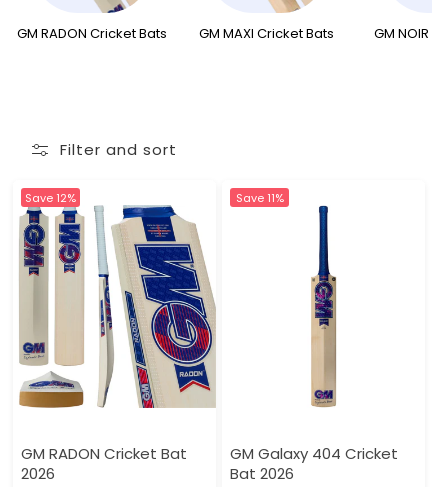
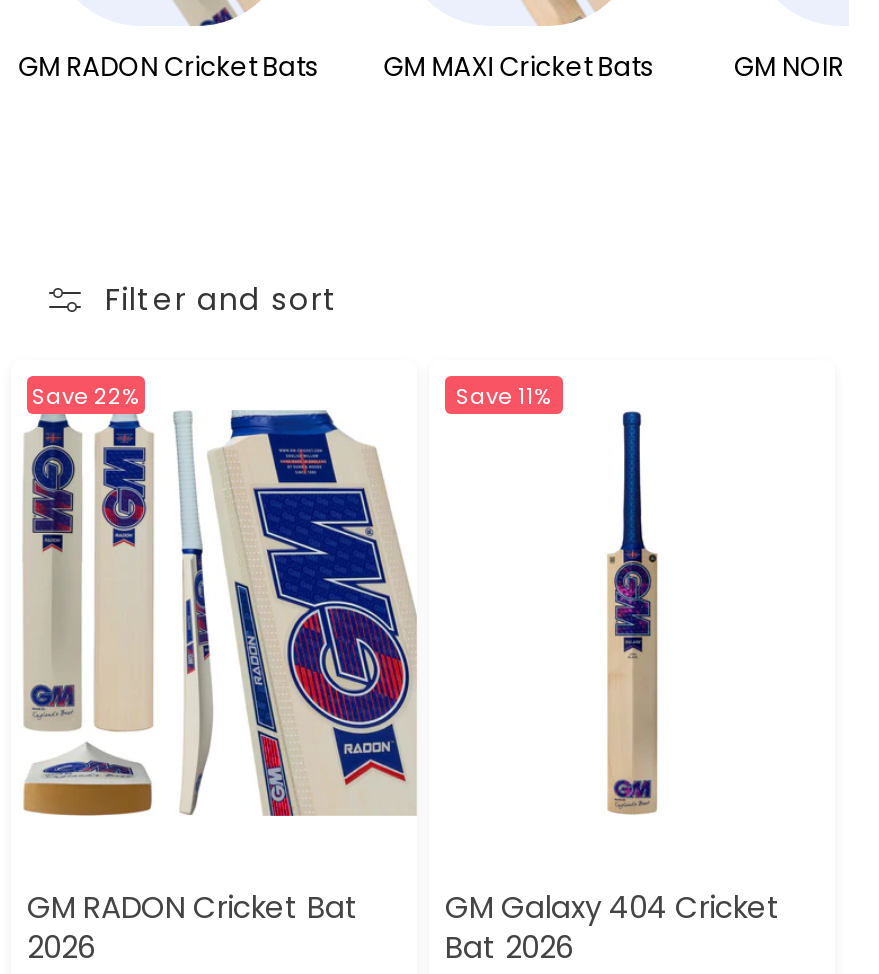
- Save 12%
+ Save 22%
